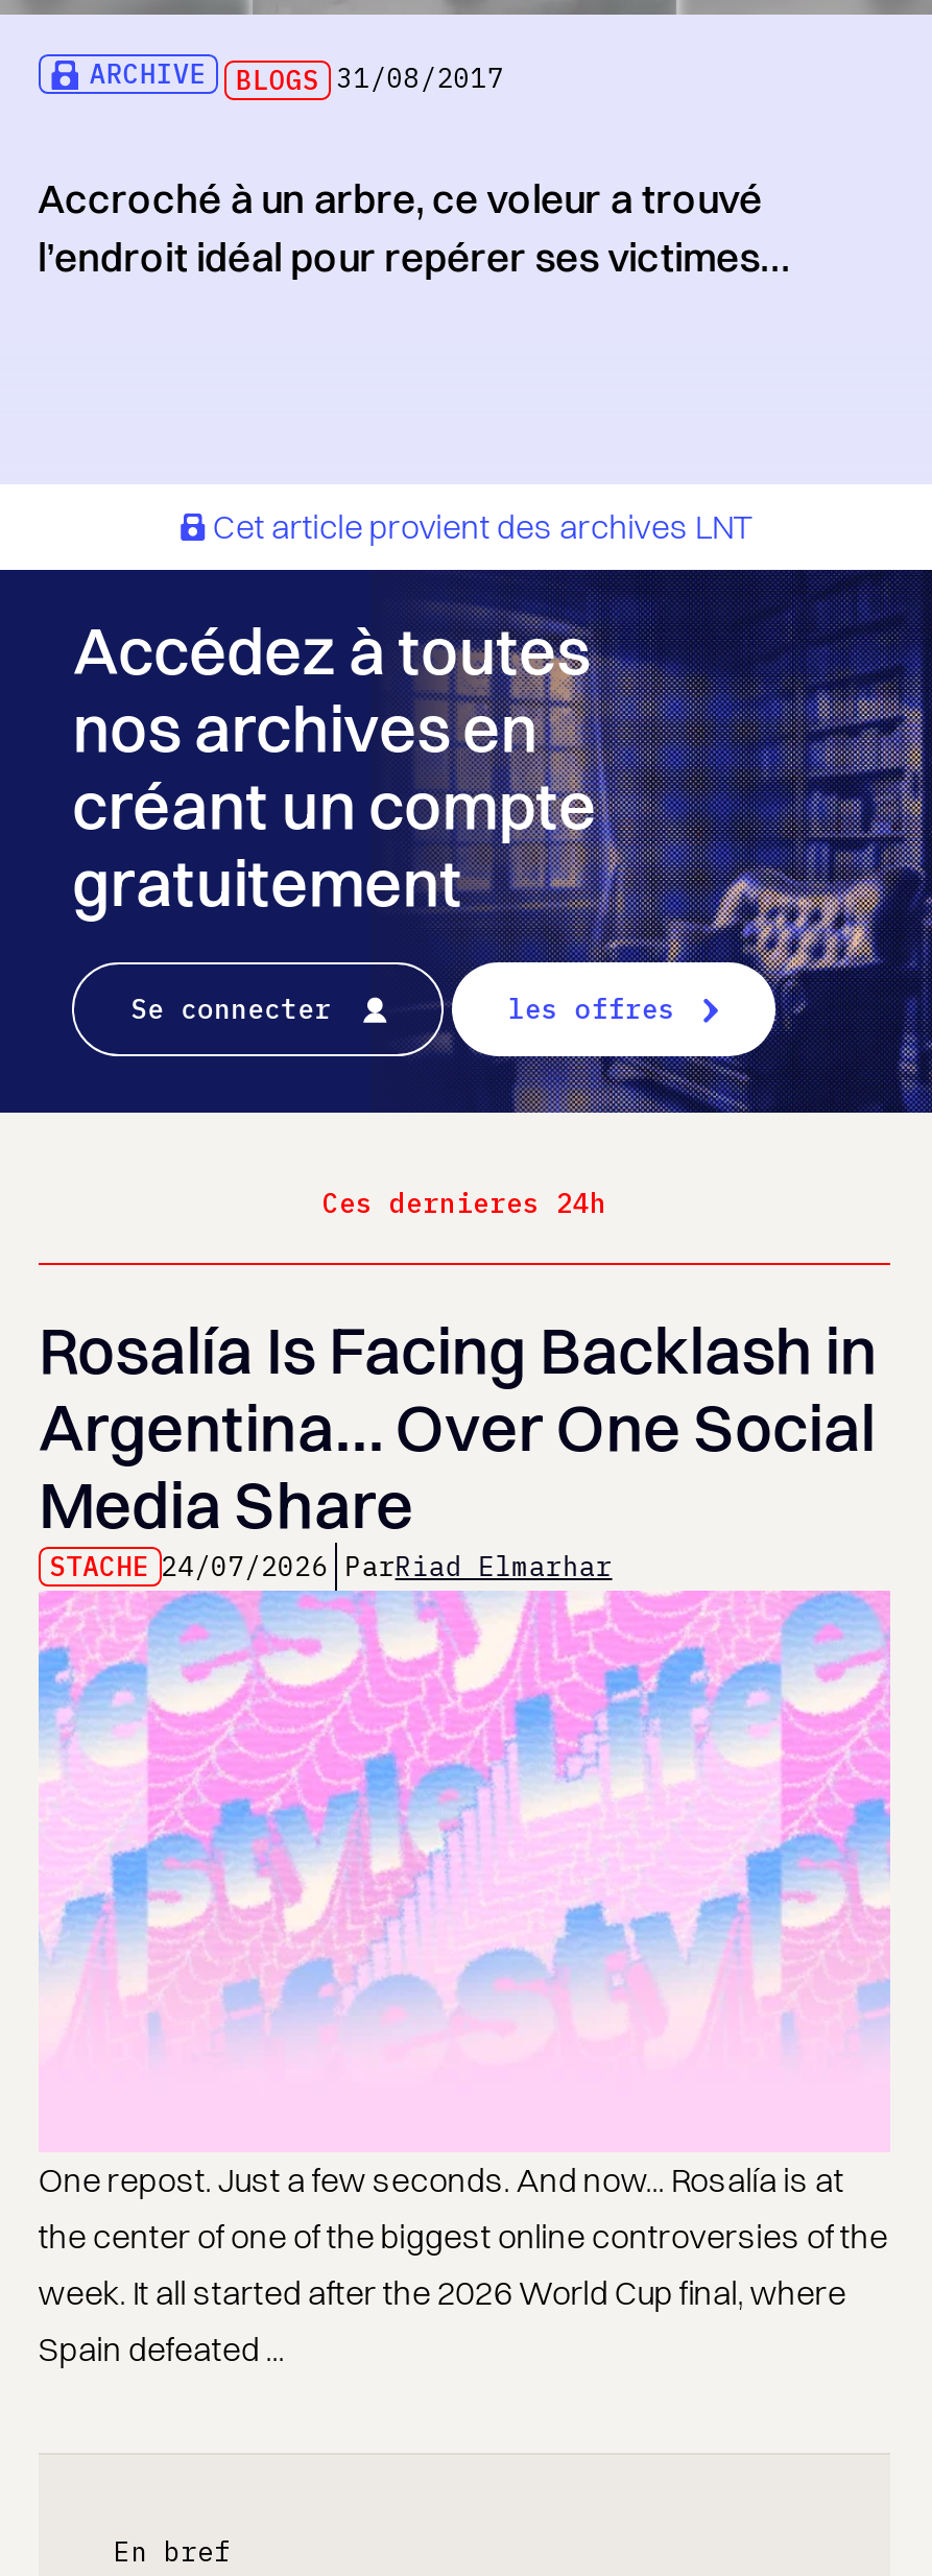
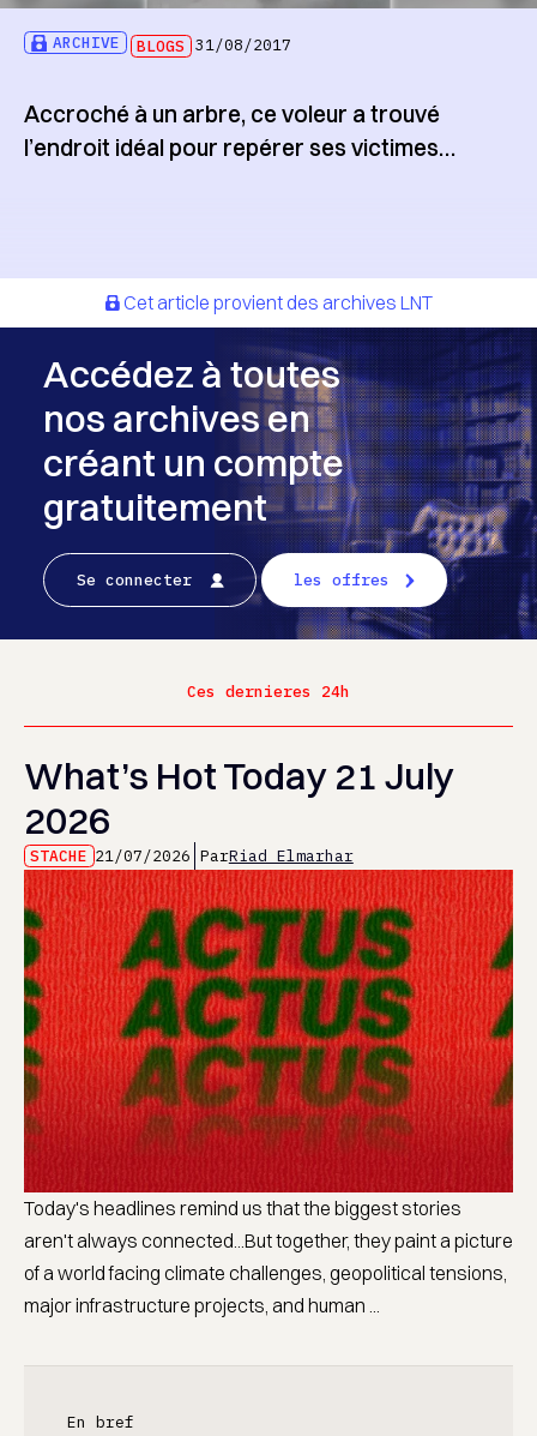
- Rosalía Is Facing Backlash in
- Argentina… Over One Social
- Media Share
- STACHE 24/07/2026 ParRiad Elmarhar
+ What’s Hot Today 21 July
+ 2026
+ STACHE 21/07/2026 ParRiad Elmarhar

- [image]
- One repost. Just a few seconds. And now... Rosalía is at
- the center of one of the biggest online controversies of the
- week. It all started after the 2026 World Cup final, where
- Spain defeated ...
+ [image]
+ Today's headlines remind us that the biggest stories
+ aren't always connected...But together, they paint a picture
+ of a world facing climate challenges, geopolitical tensions,
+ major infrastructure projects, and human ...
